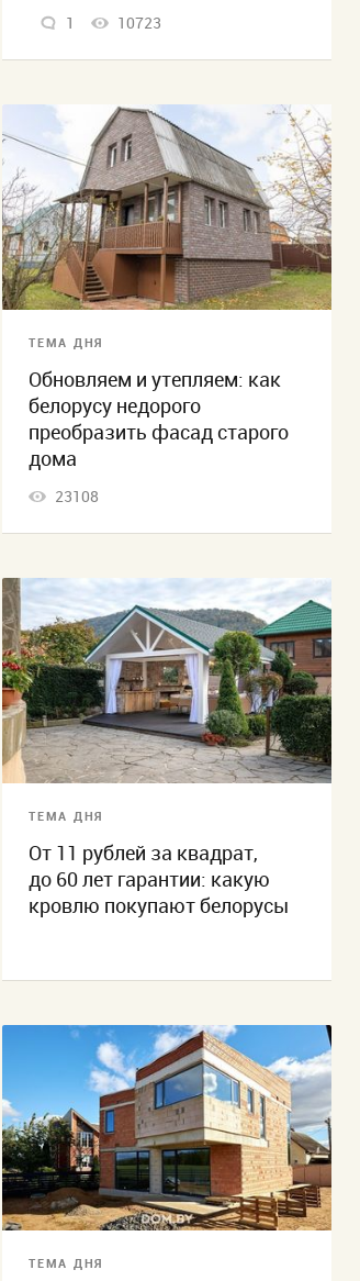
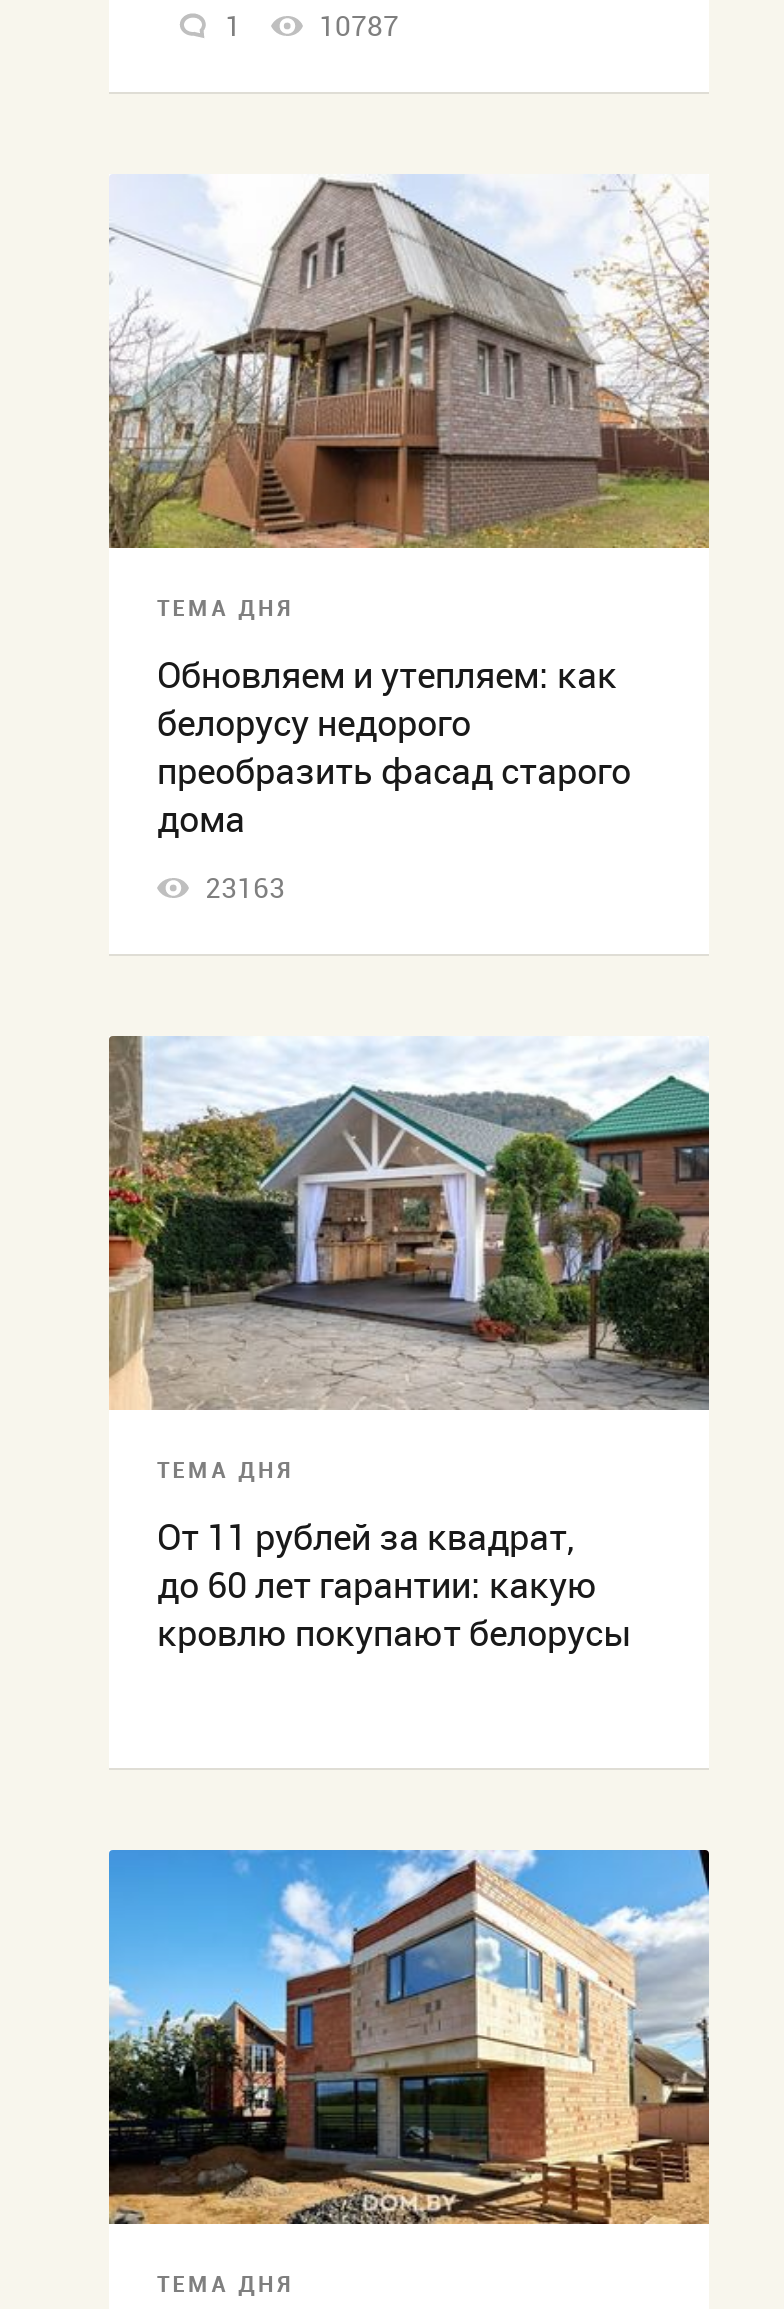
- 10723
+ 10787

- 23108
+ 23163
